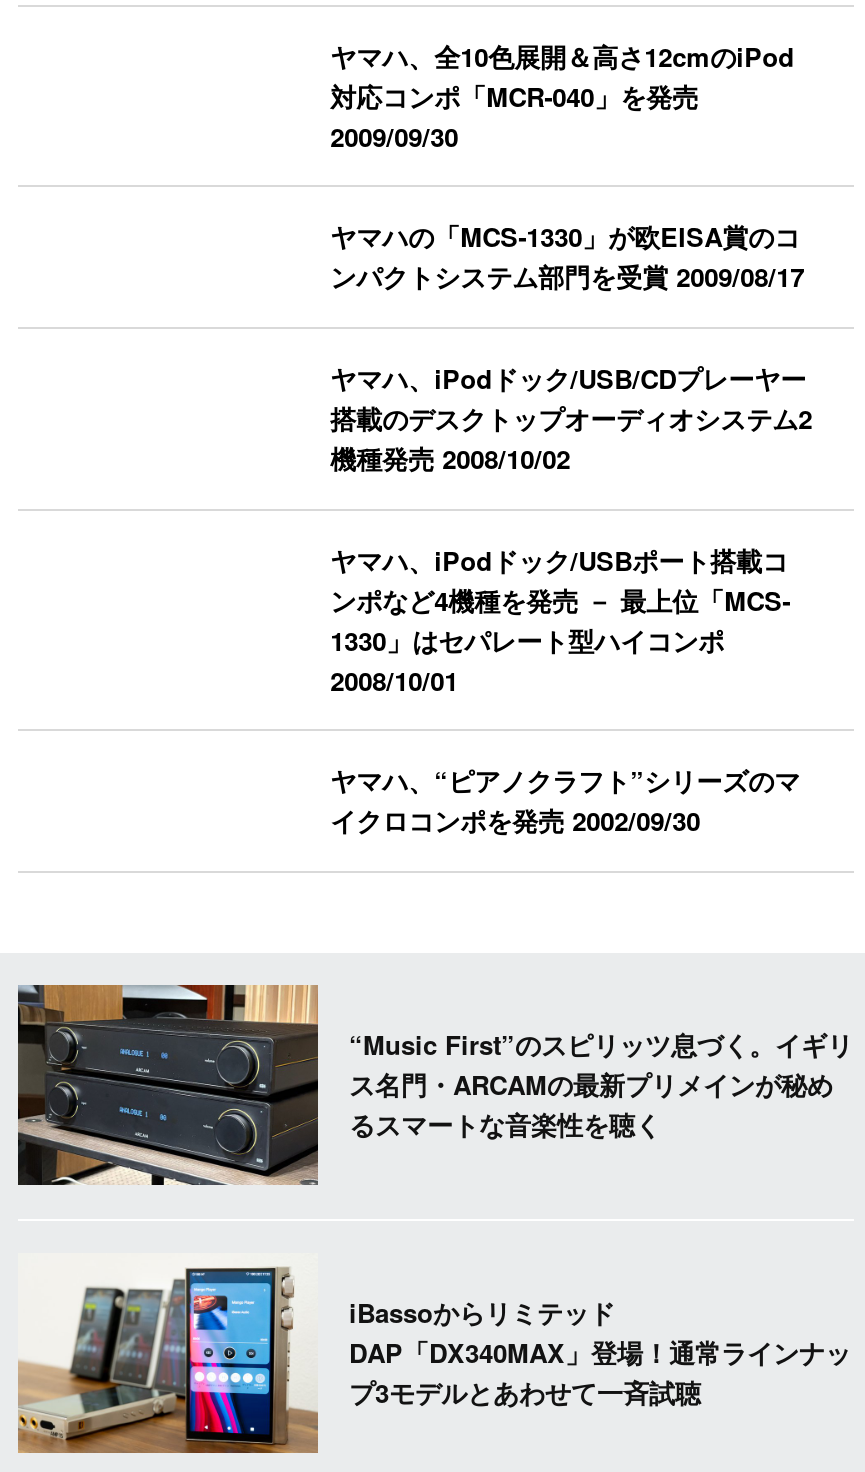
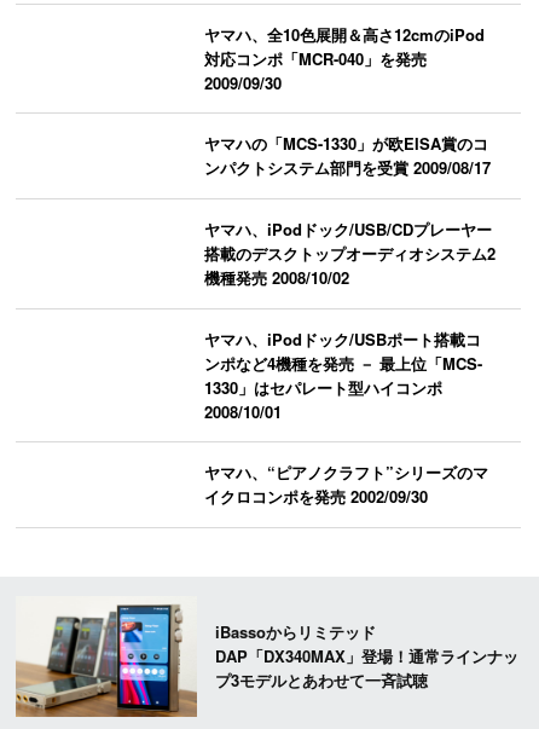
- [image]
- “Music First”のスピリッツ息づく。イギリ
- ス名門・ARCAMの最新プリメインが秘め
- るスマートな音楽性を聴く
